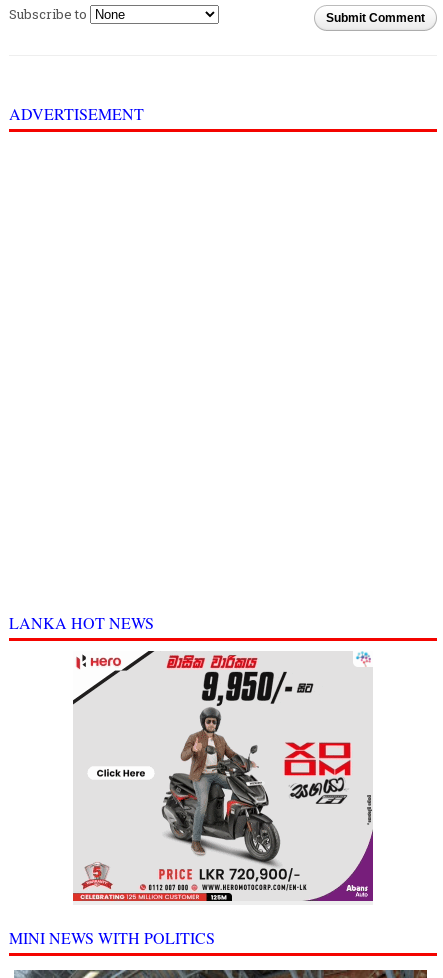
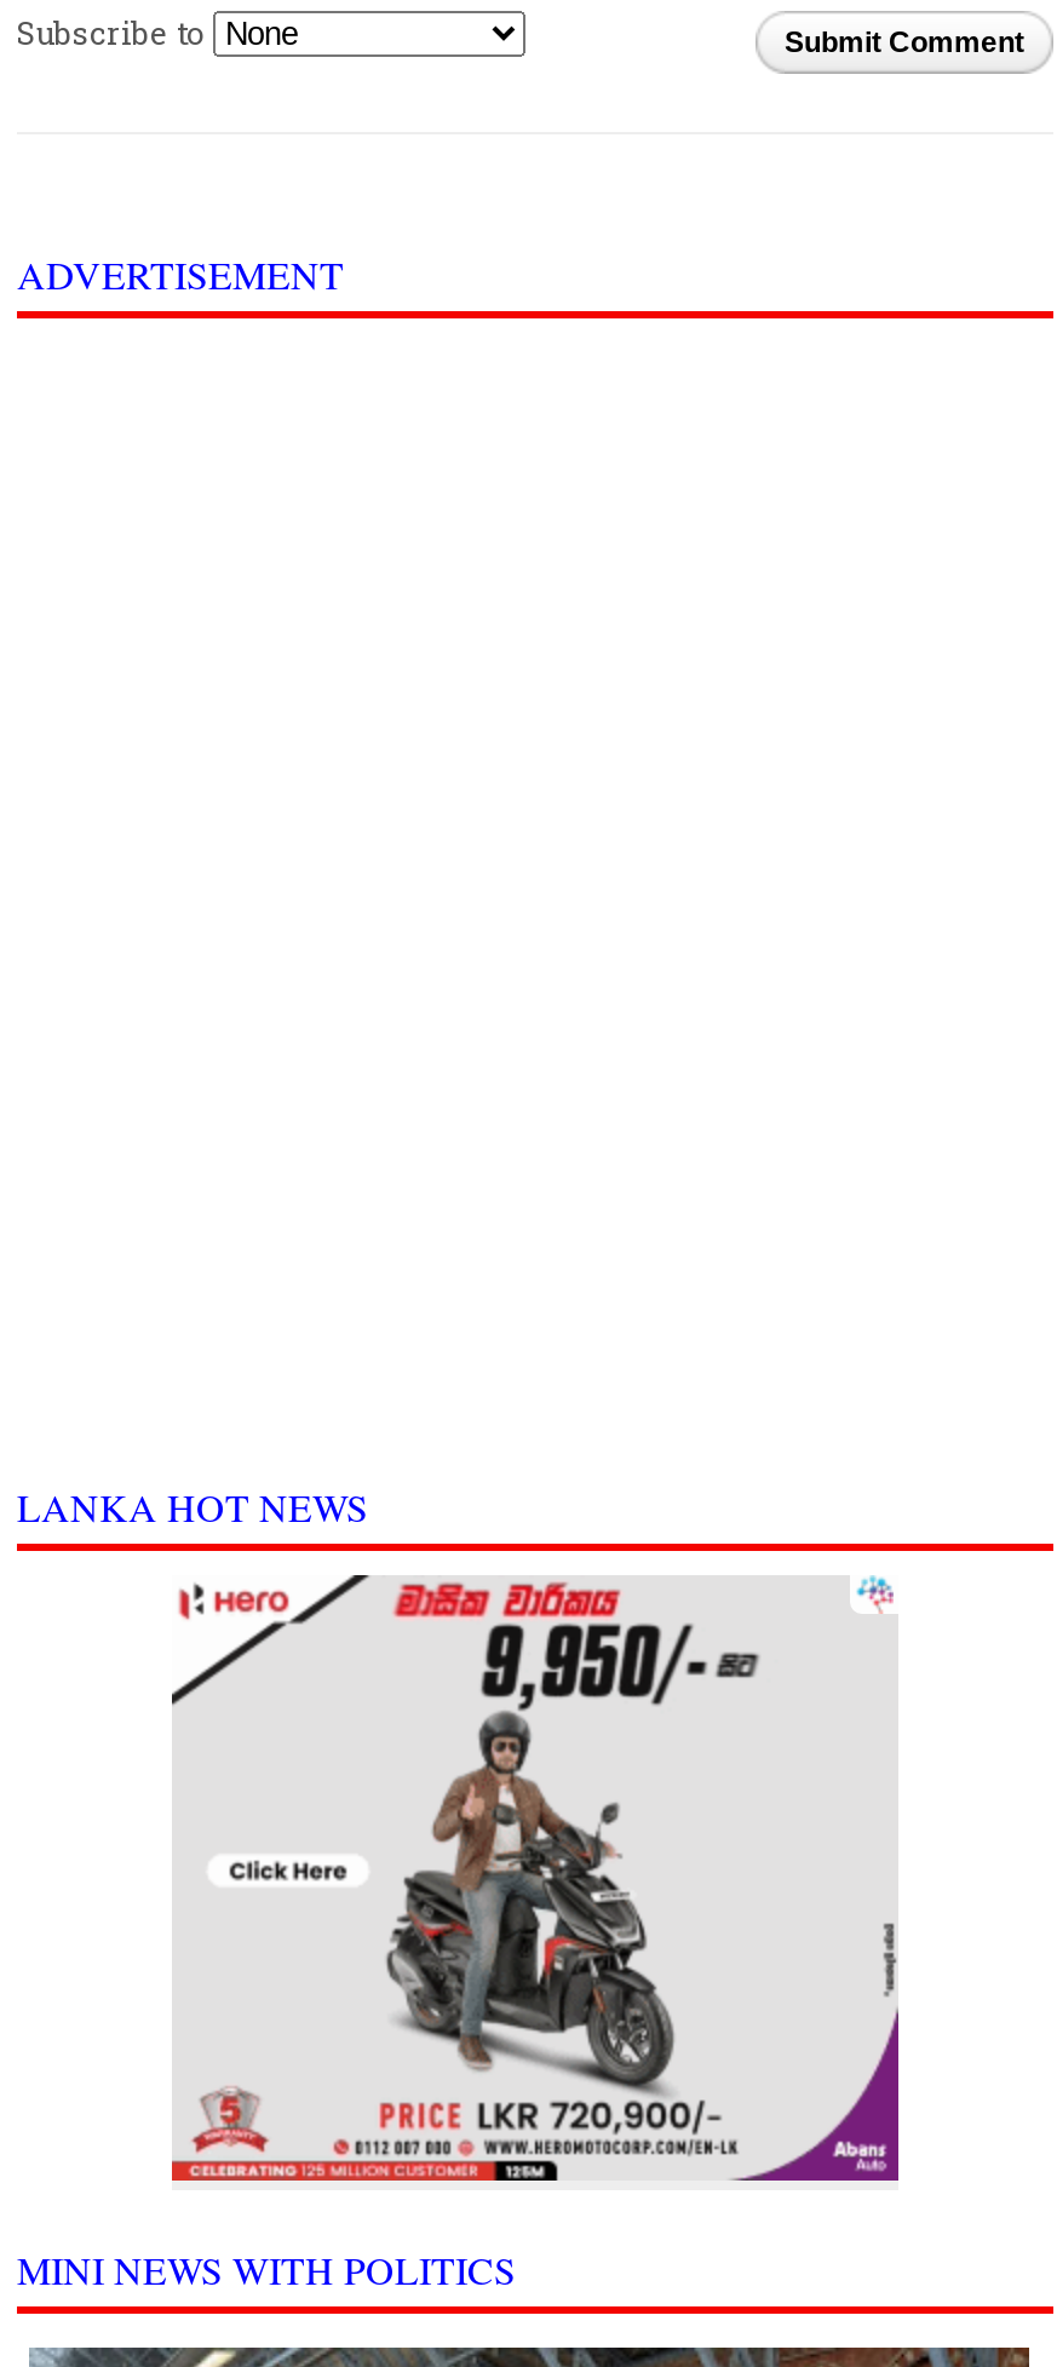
- [image]
